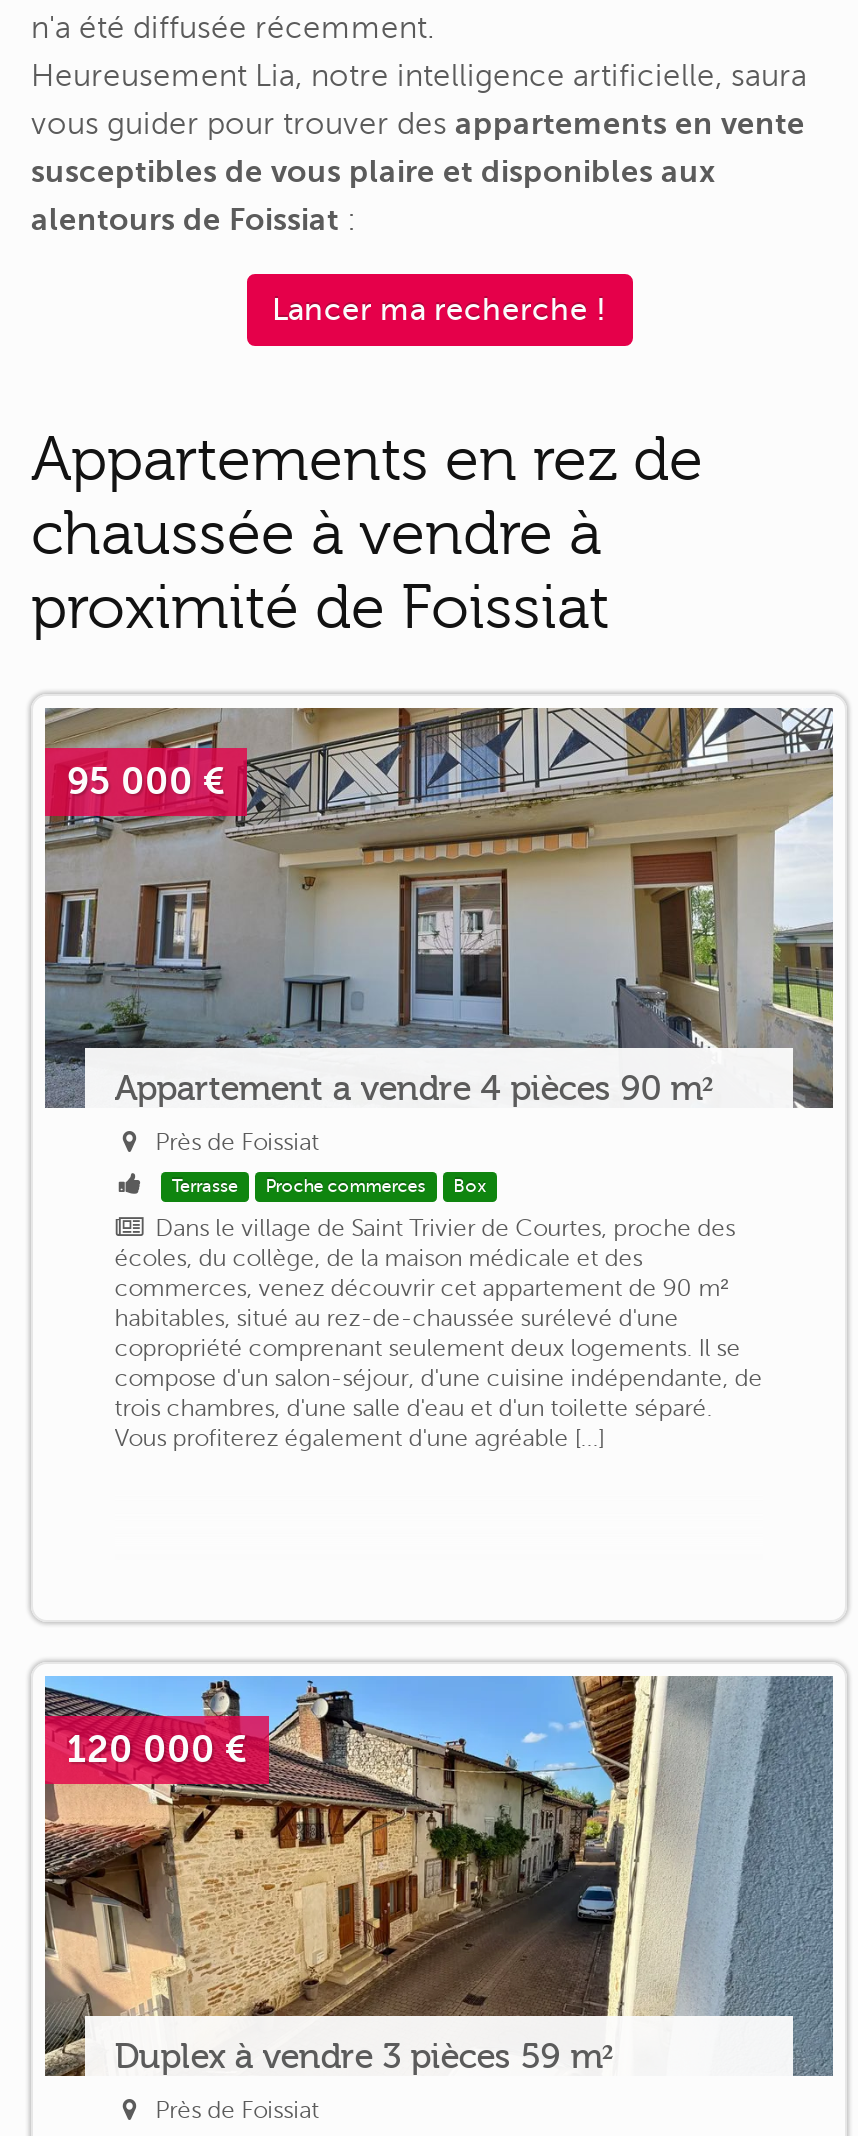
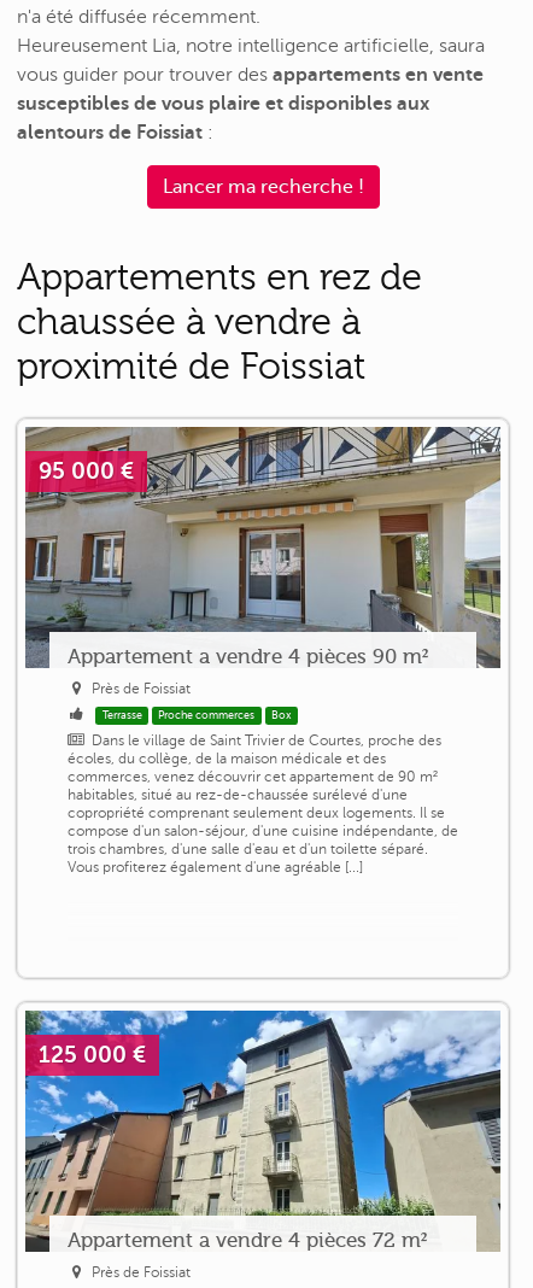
- [image]
- 120 000 €
+ [image]
+ 125 000 €

- Duplex à vendre 3 pièces 59 m²
+ Appartement a vendre 4 pièces 72 m²
